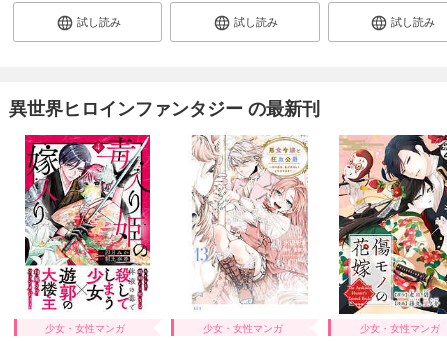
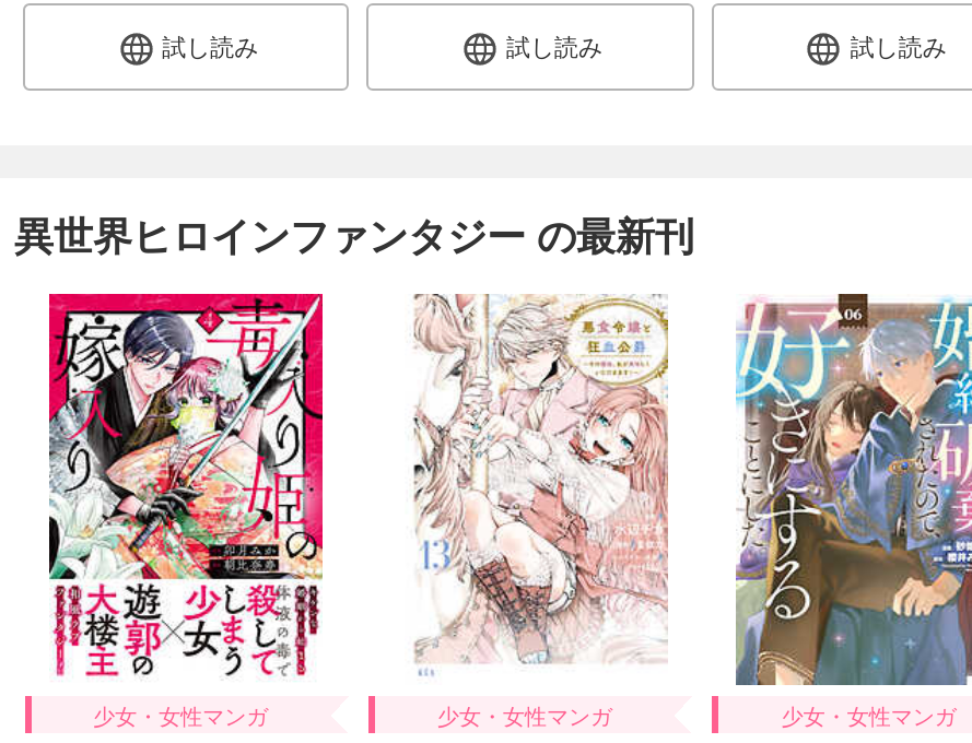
- [image]
+ [image]
